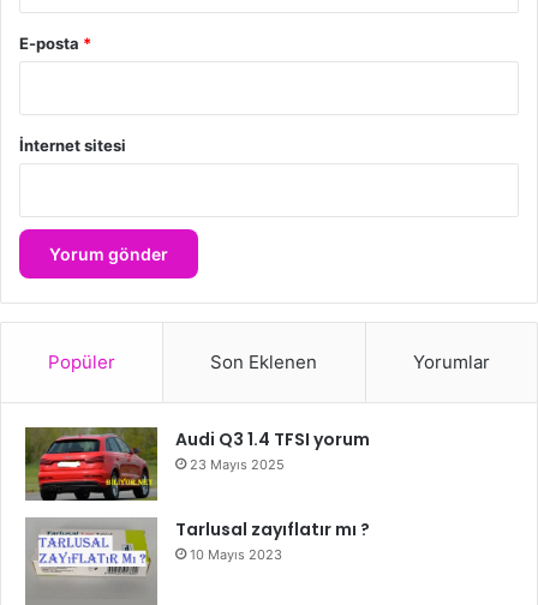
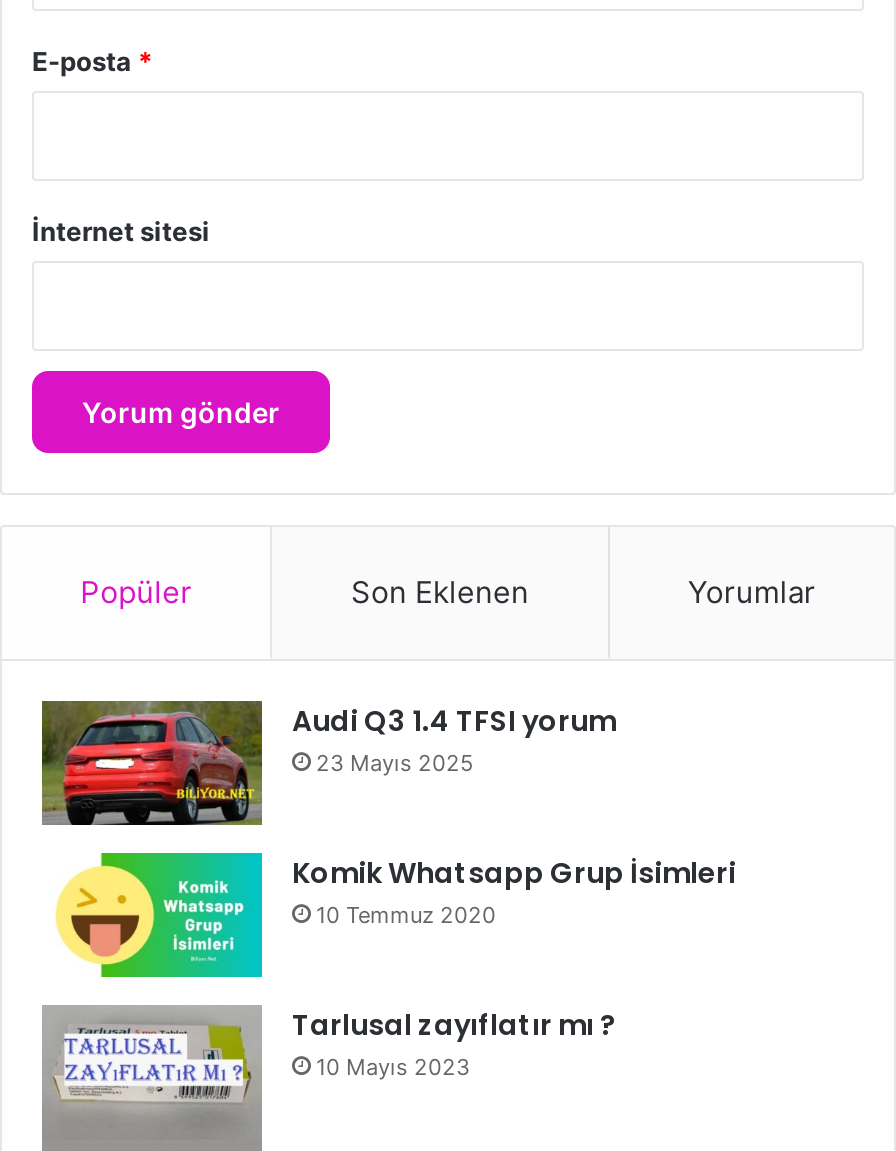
+ [image]
+ Komik Whatsapp Grup İsimleri
+ 10 Temmuz 2020
